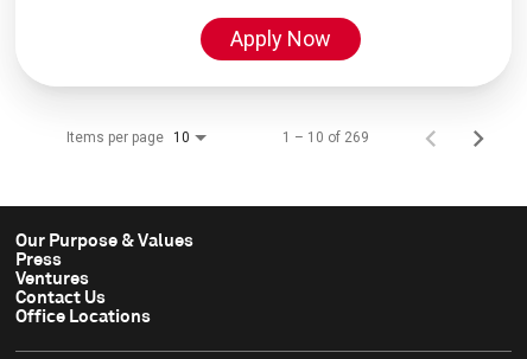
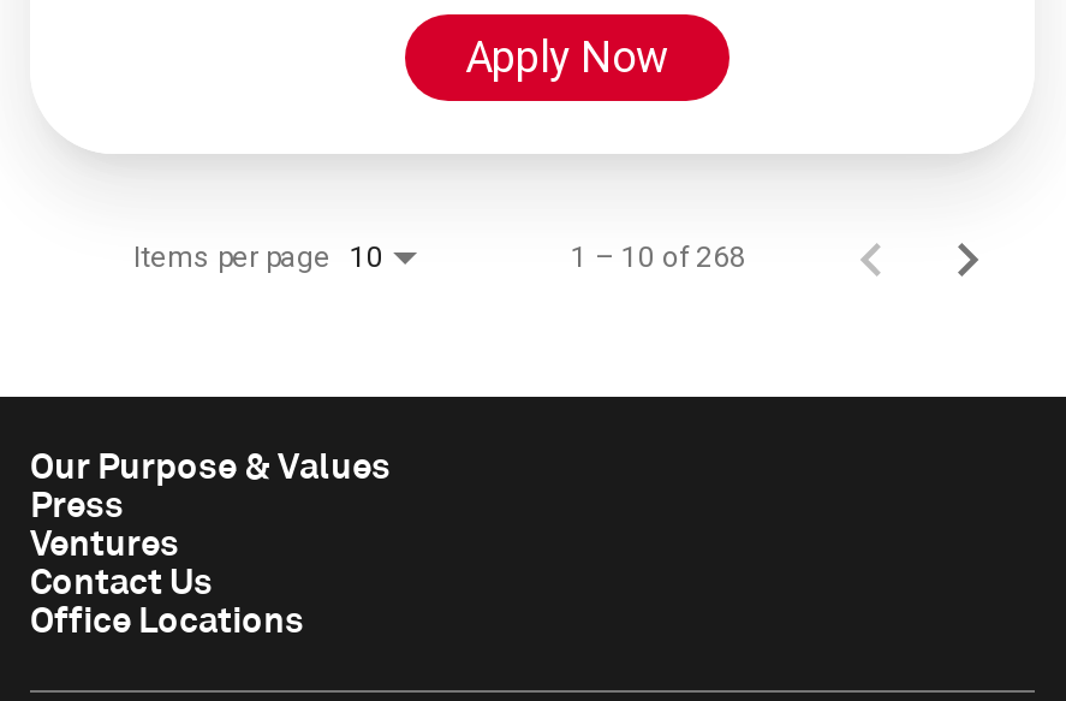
- 1 – 10 of 269
+ 1 – 10 of 268
